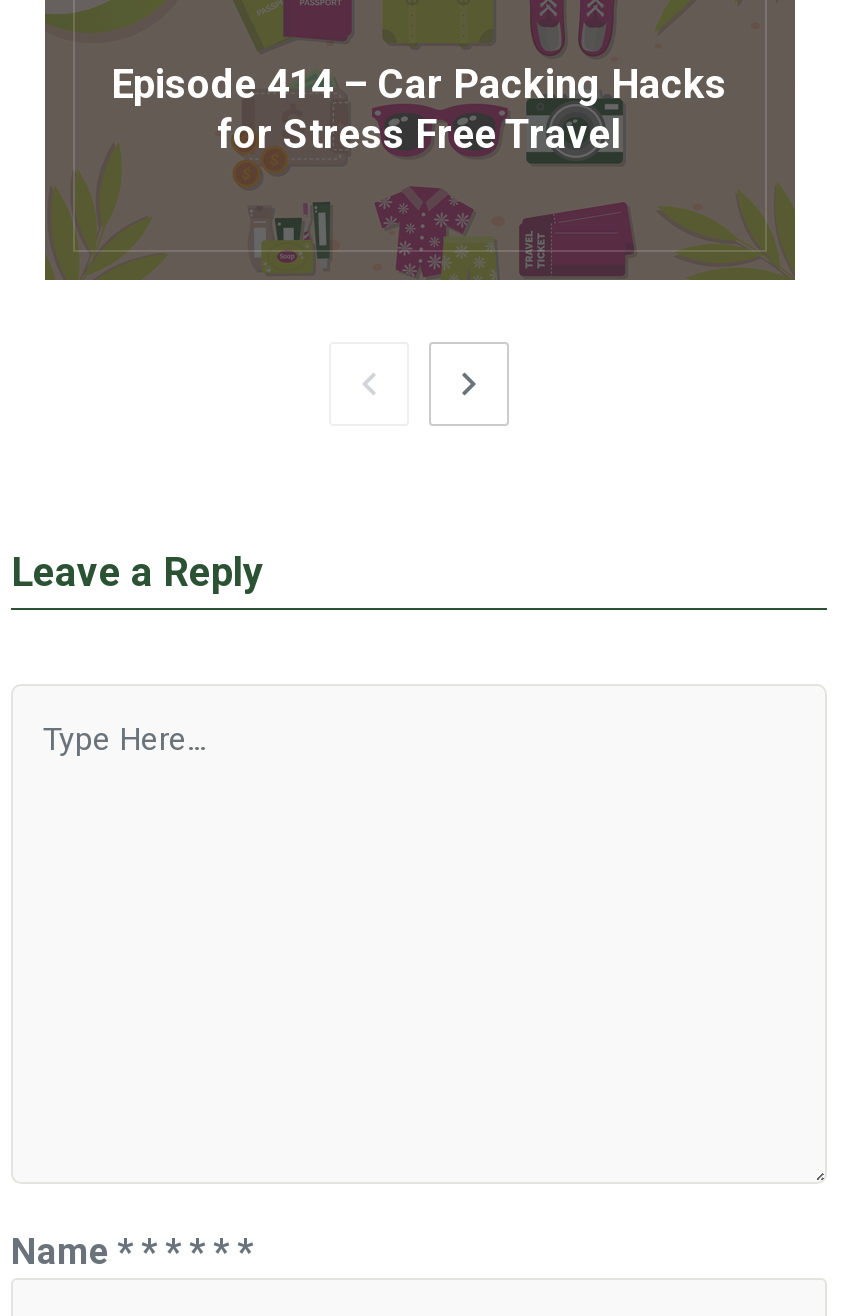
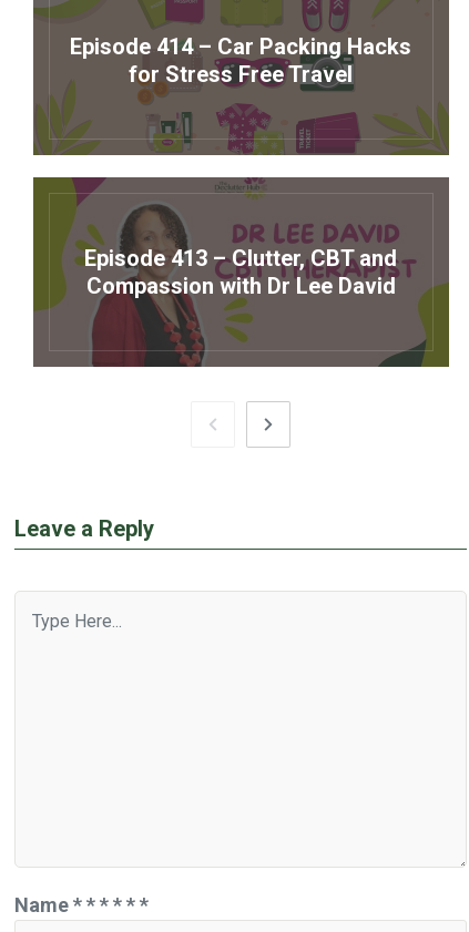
+ [image]
+ Episode 413 – Clutter, CBT and
+ Compassion with Dr Lee David
